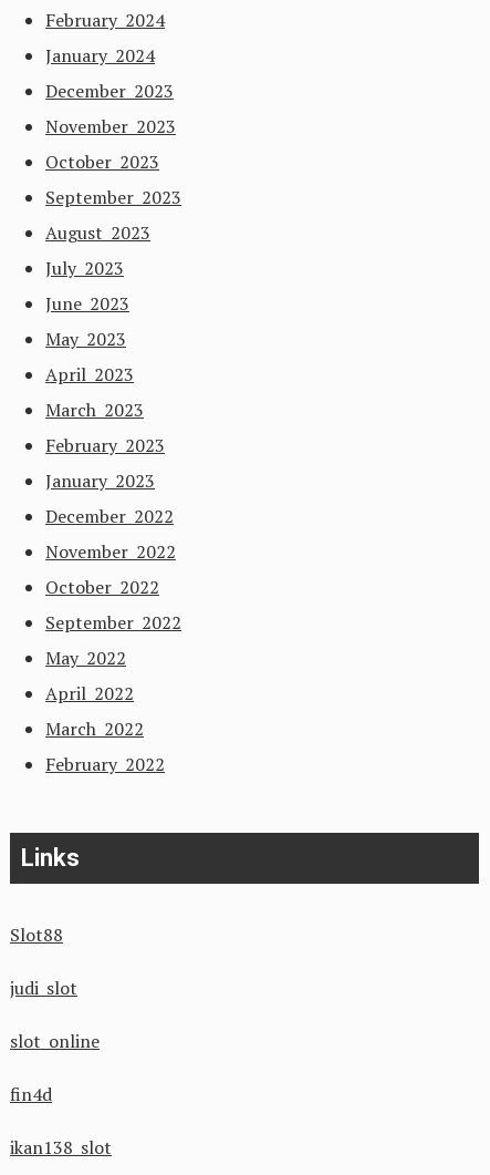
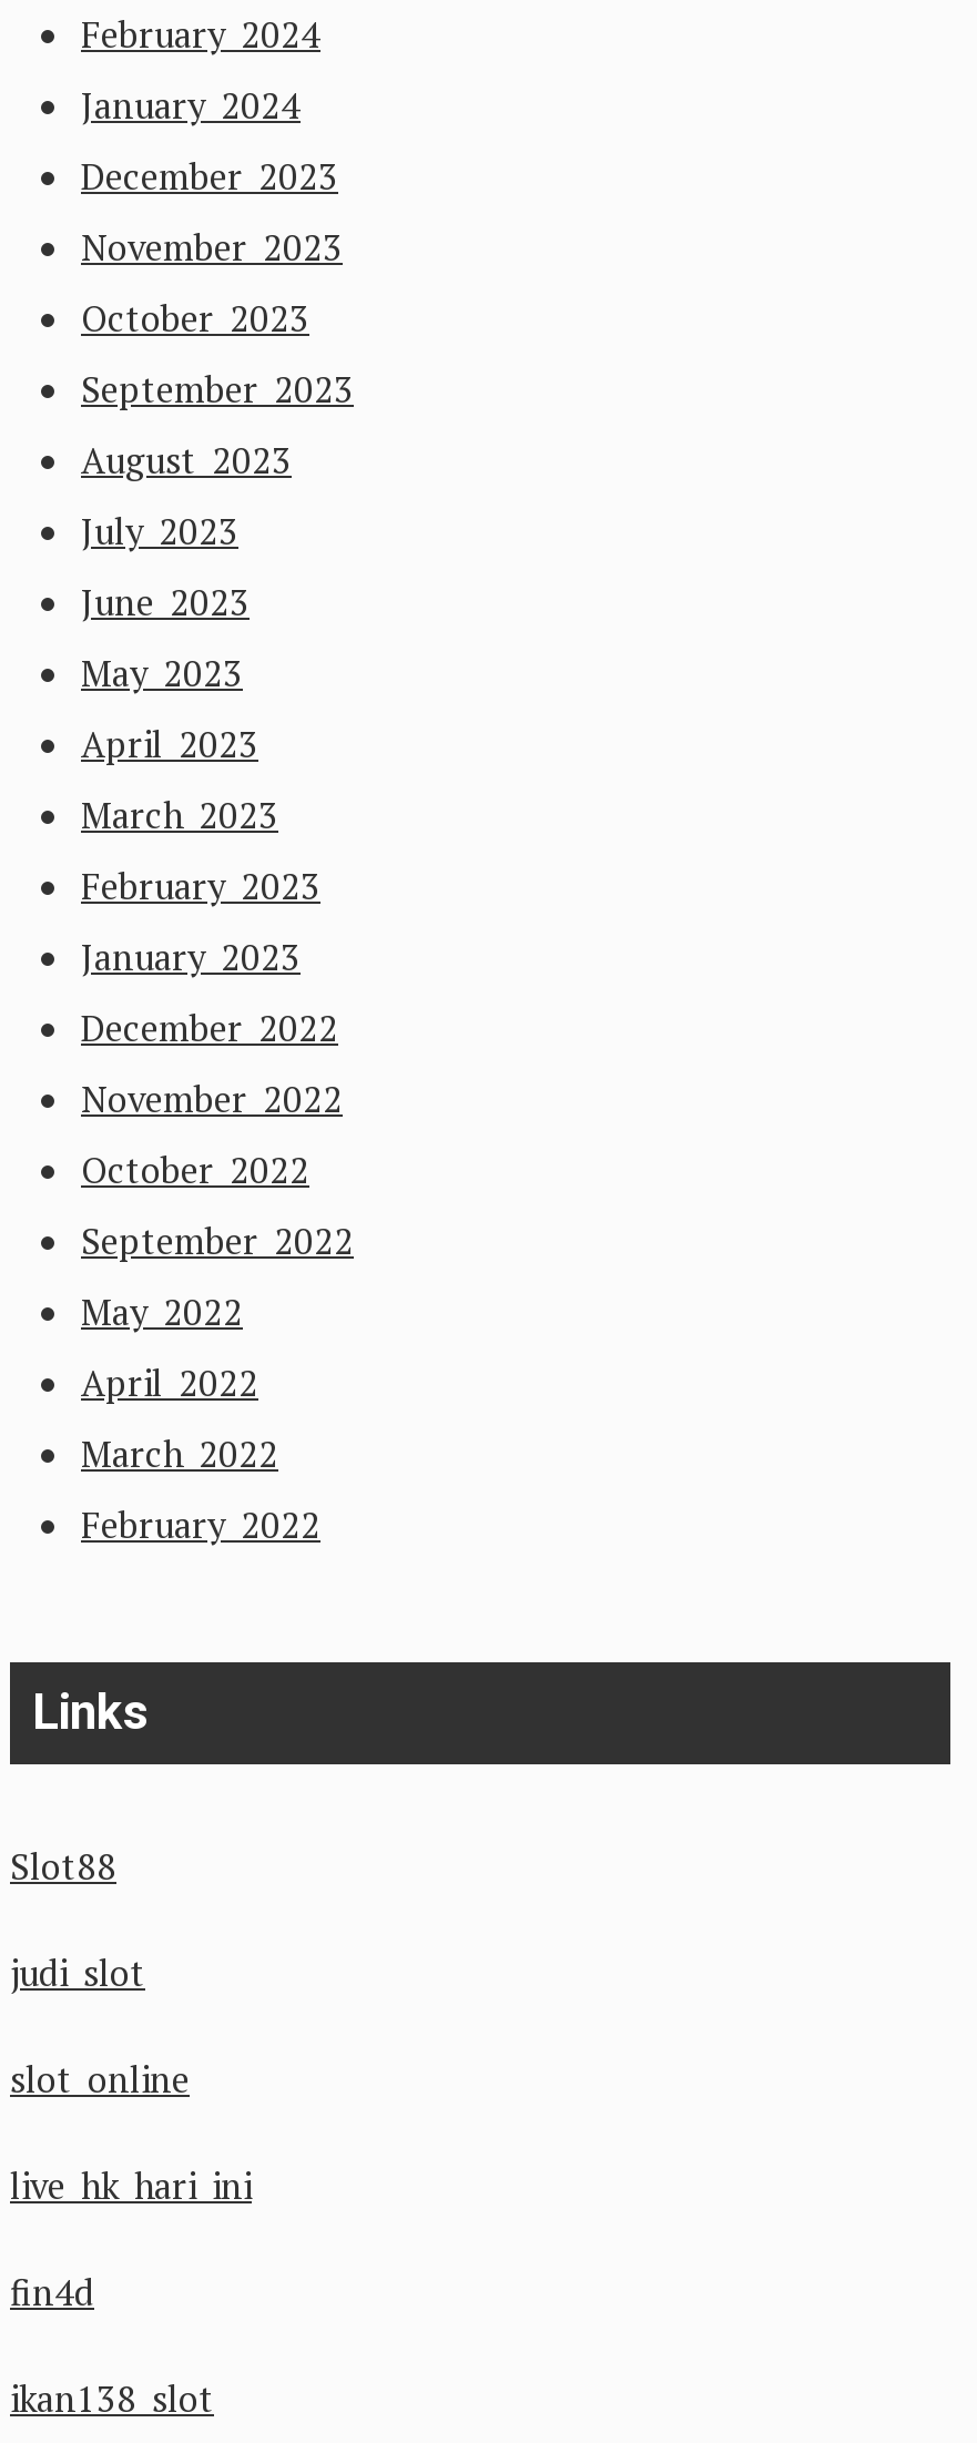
+ live hk hari ini
